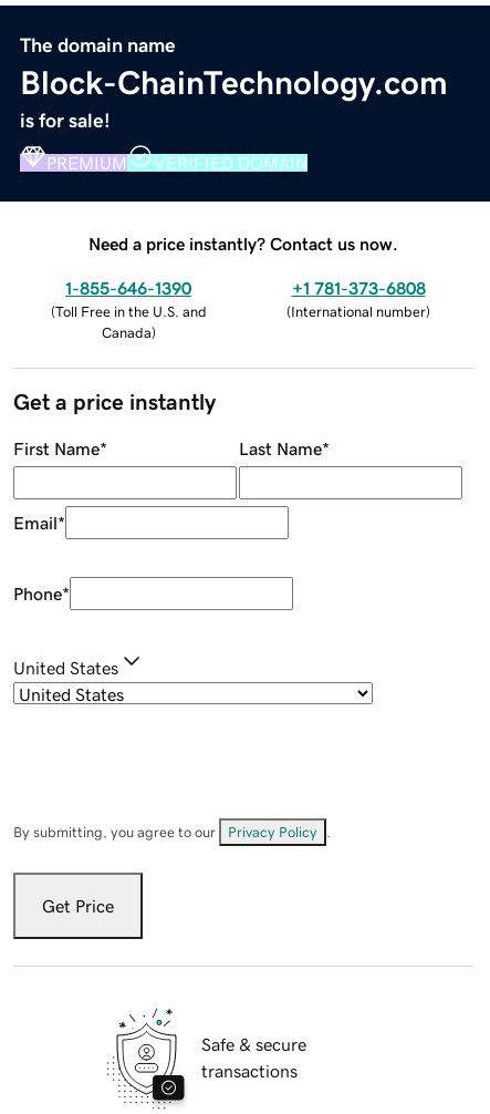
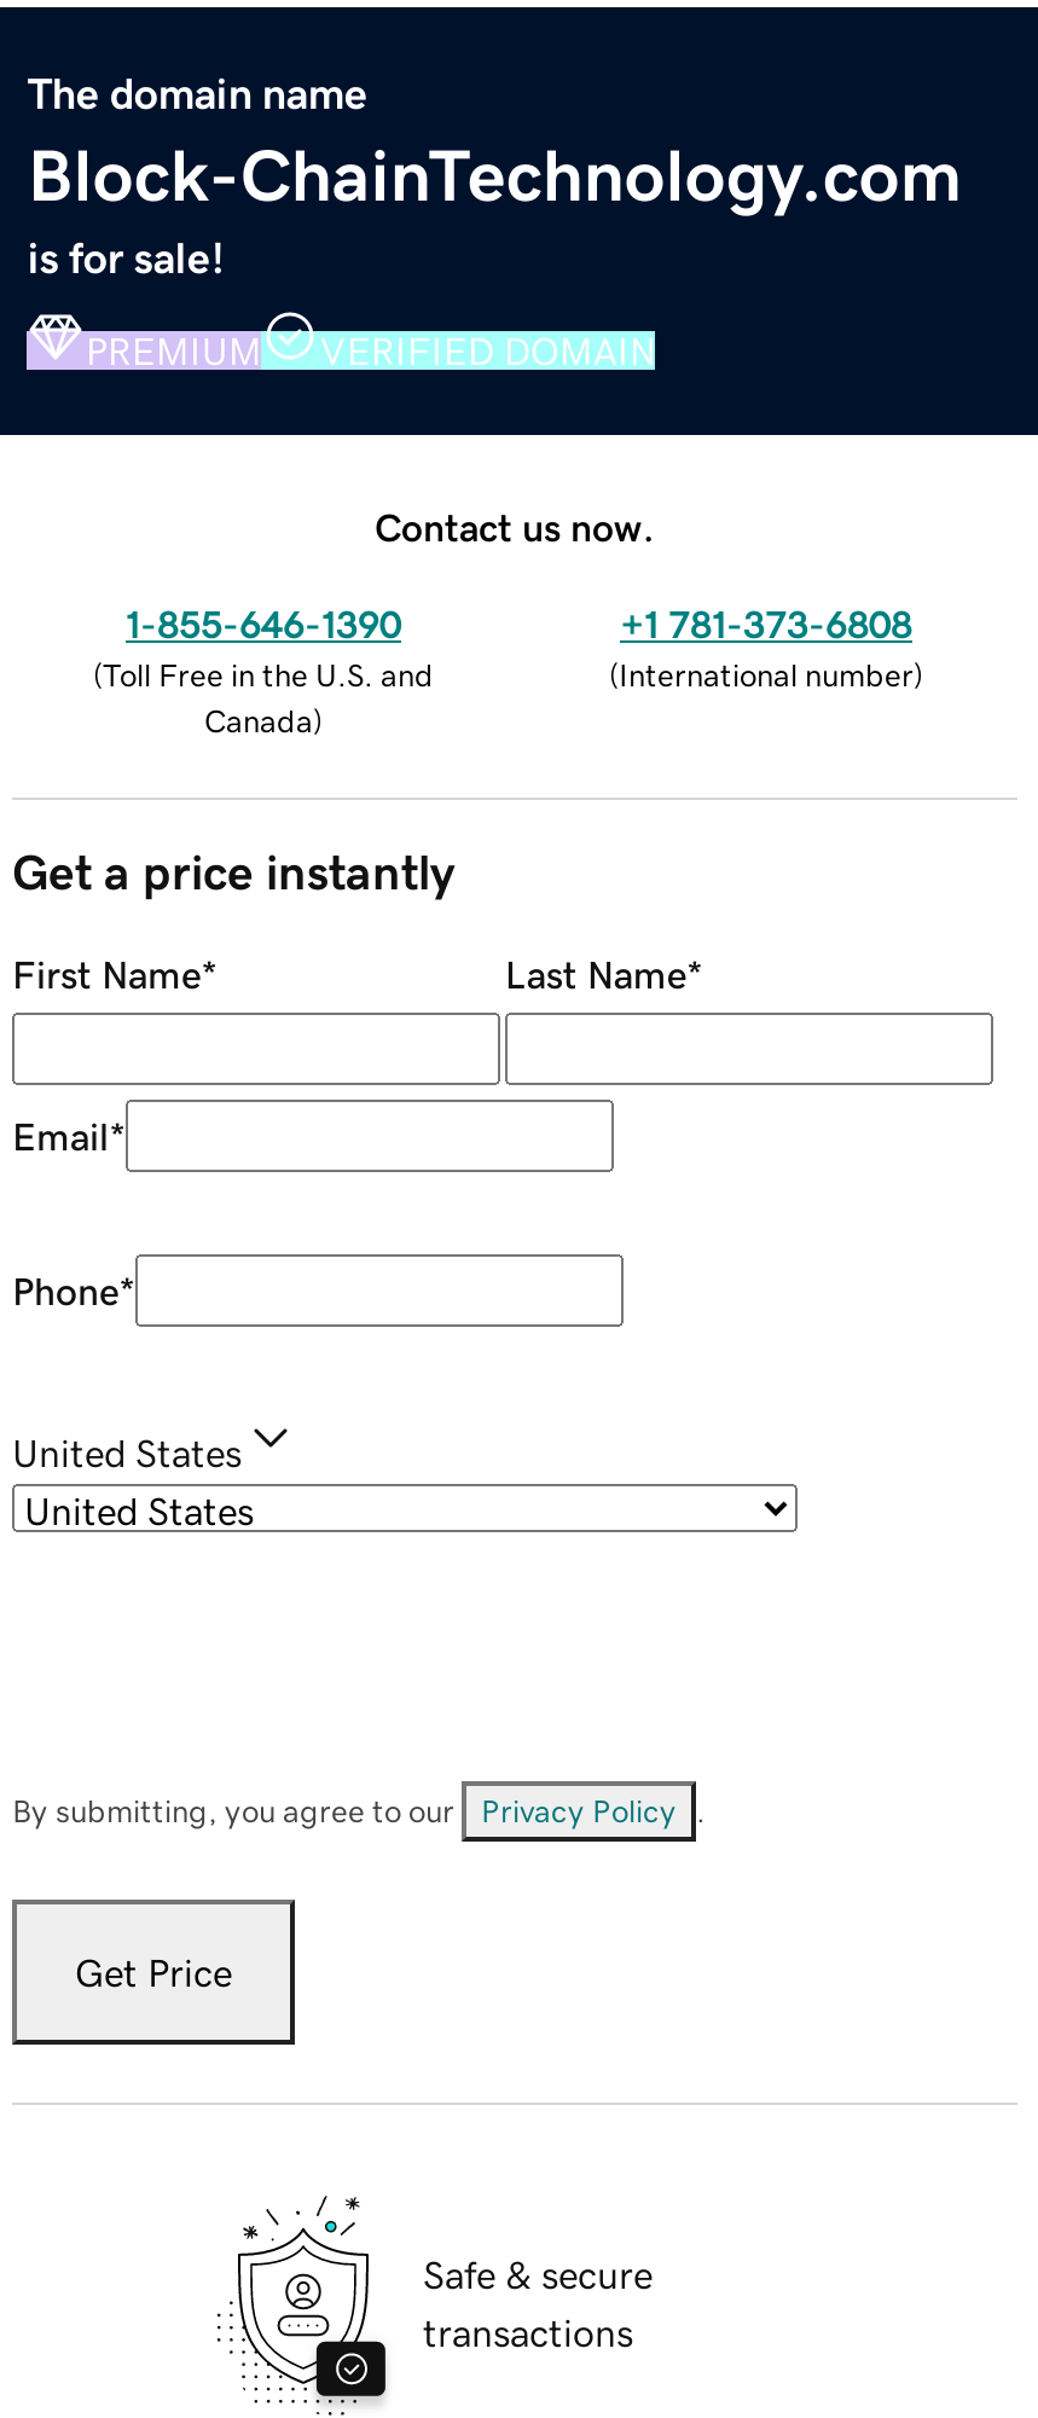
- Need a price instantly? Contact us now.
+ Contact us now.
